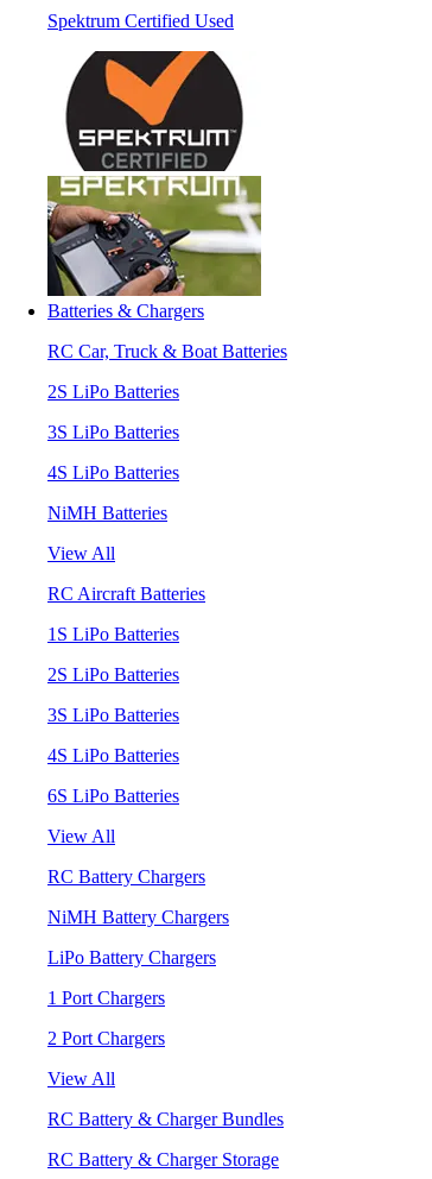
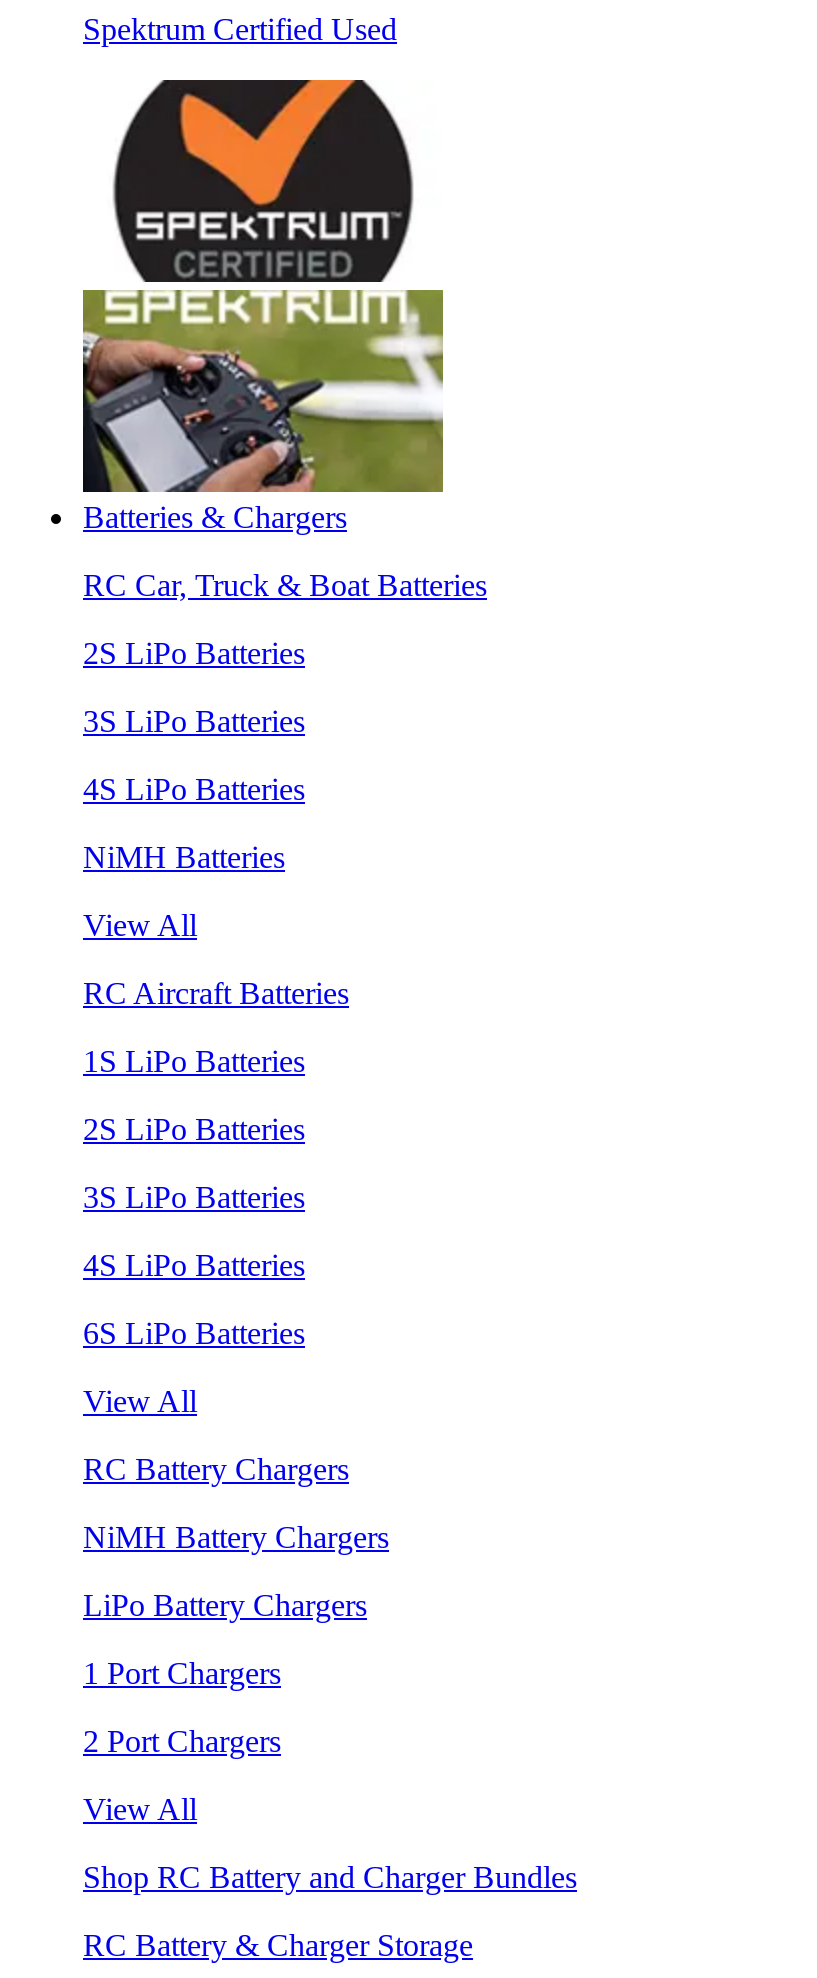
- RC Battery & Charger Bundles
+ Shop RC Battery and Charger Bundles
